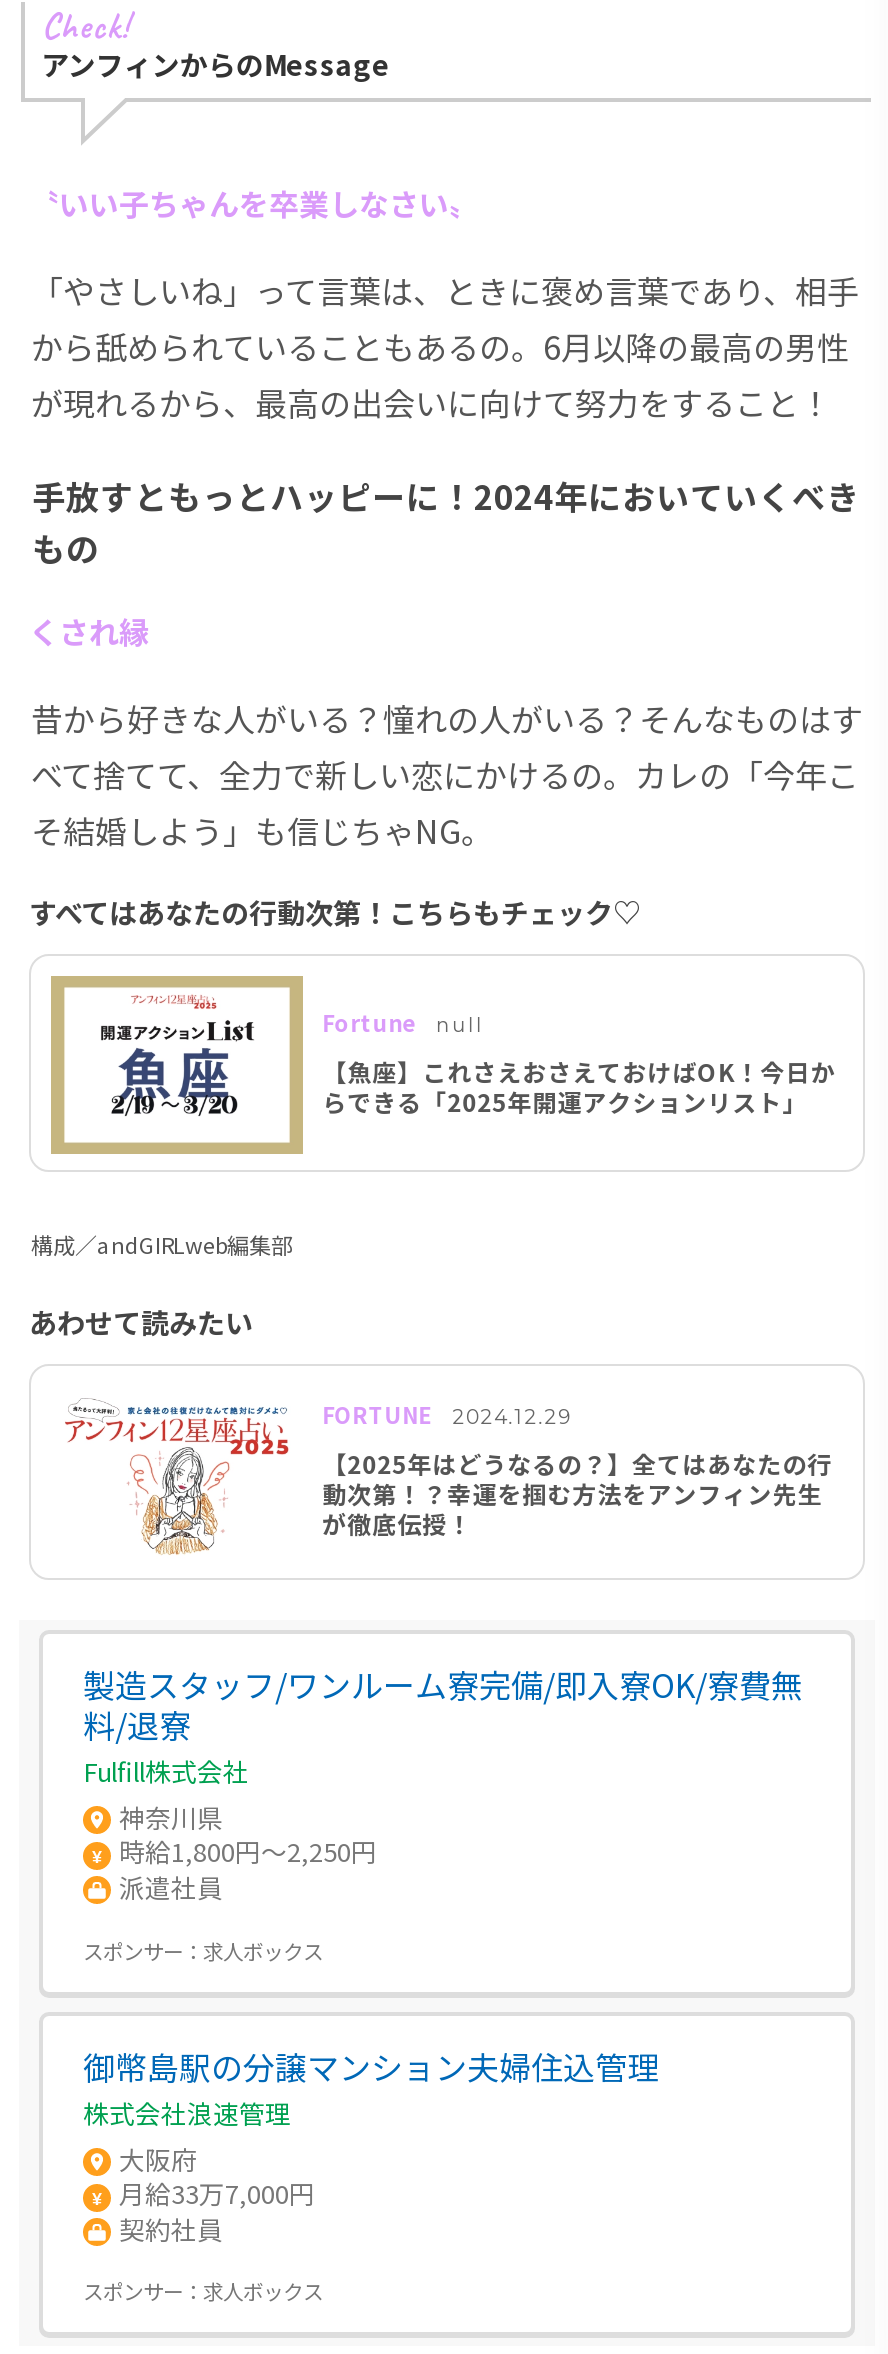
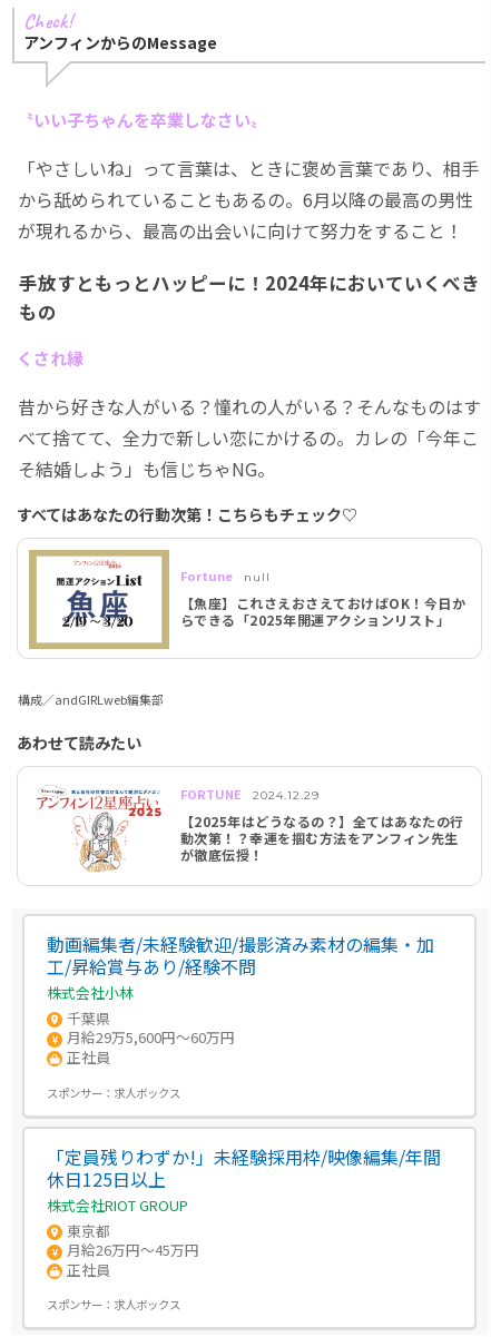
- 製造スタッフ/ワンルーム寮完備/即入寮OK/寮費無
- 料/退寮
- Fulfill株式会社
- 神奈川県
- 時給1,800円～2,250円
- 派遣社員
+ 動画編集者/未経験歓迎/撮影済み素材の編集・加
+ 工/昇給賞与あり/経験不問
+ 株式会社小林
+ 千葉県
+ 月給29万5,600円～60万円
+ 正社員

- 御幣島駅の分譲マンション夫婦住込管理
- 株式会社浪速管理
- 大阪府
- 月給33万7,000円
- 契約社員
+ 「定員残りわずか!」未経験採用枠/映像編集/年間
+ 休日125日以上
+ 株式会社RIOT GROUP
+ 東京都
+ 月給26万円～45万円
+ 正社員
